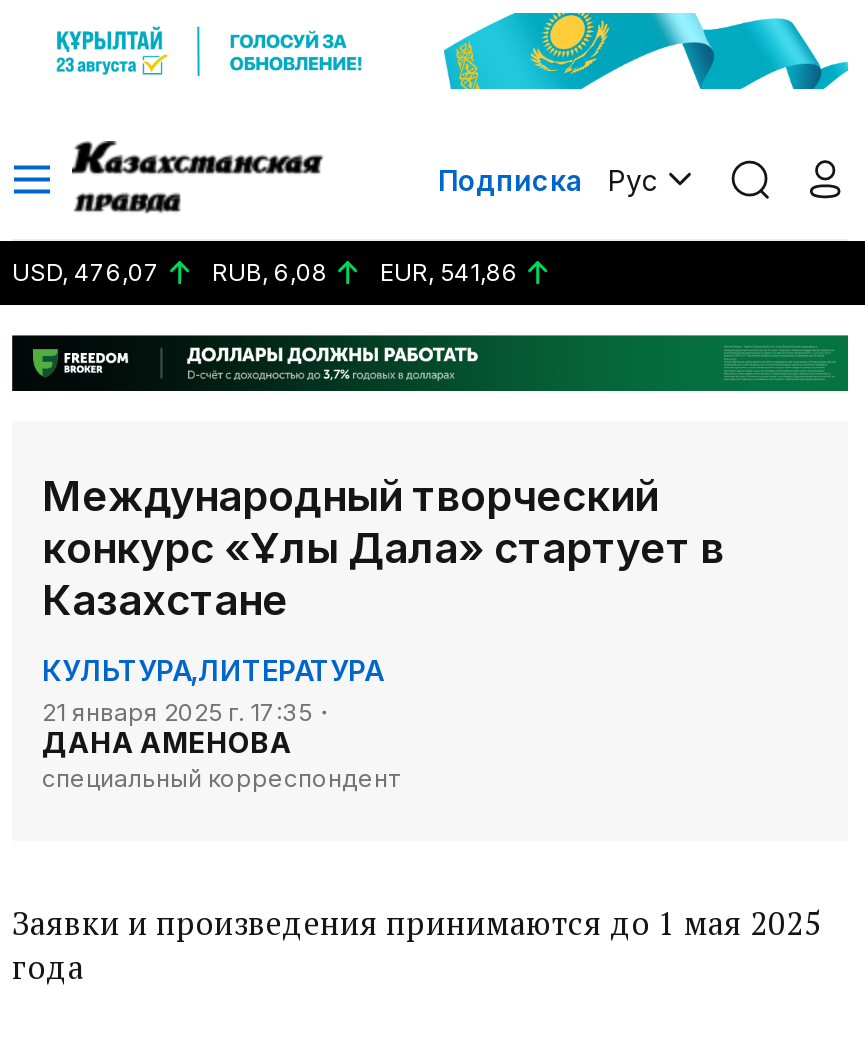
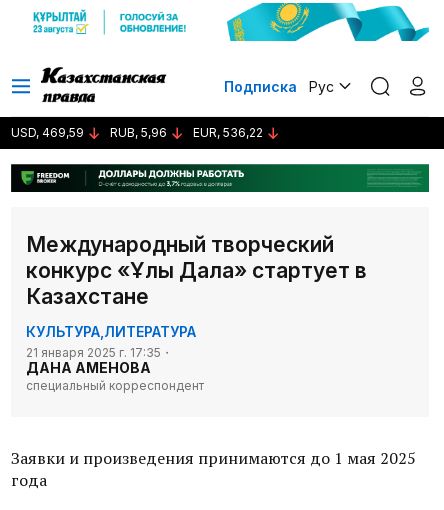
- USD, 476,07
+ USD, 469,59

- RUB, 6,08
+ RUB, 5,96

- EUR, 541,86
+ EUR, 536,22
